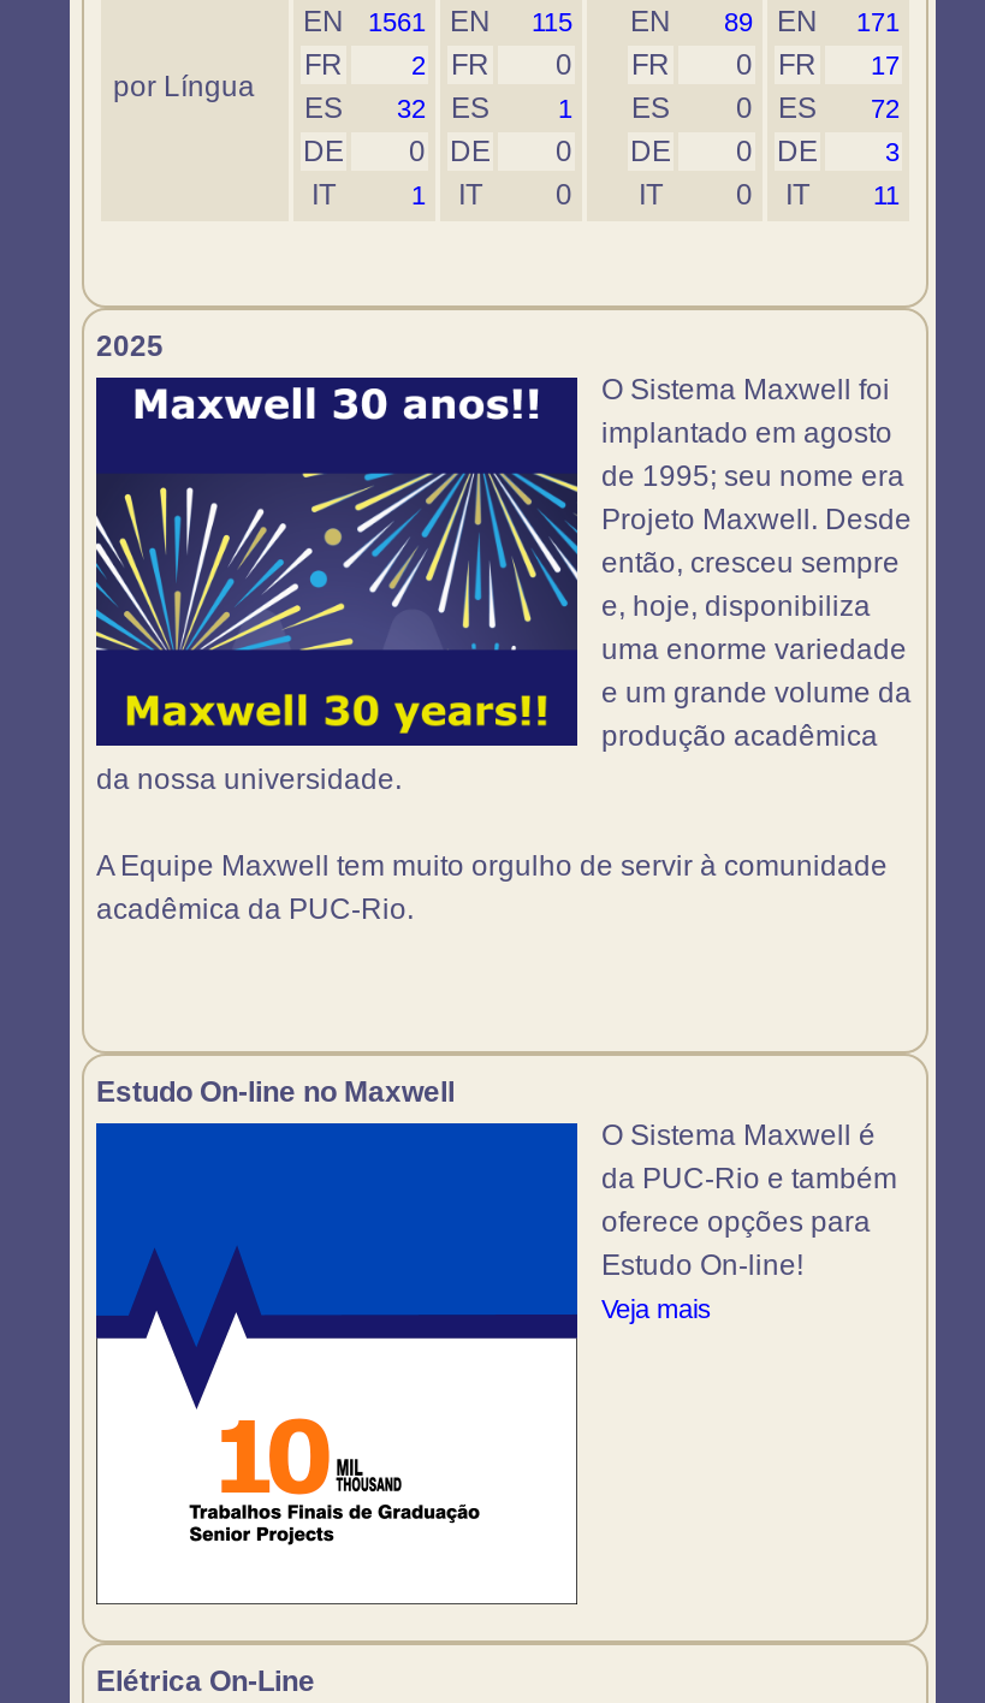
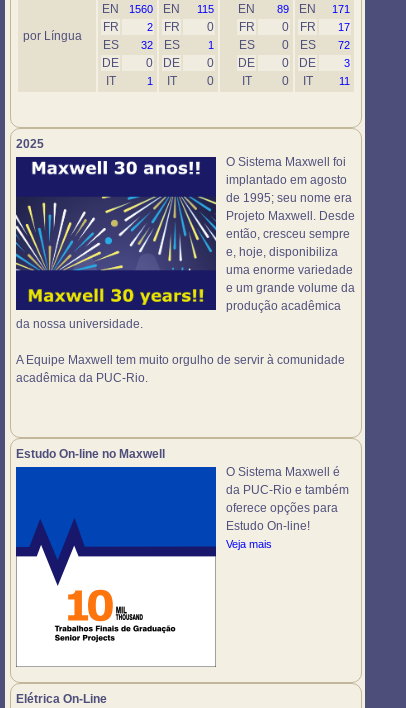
- EN 1561 EN 115 EN 89 EN 171
+ EN 1560 EN 115 EN 89 EN 171
